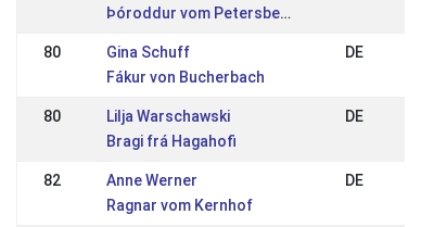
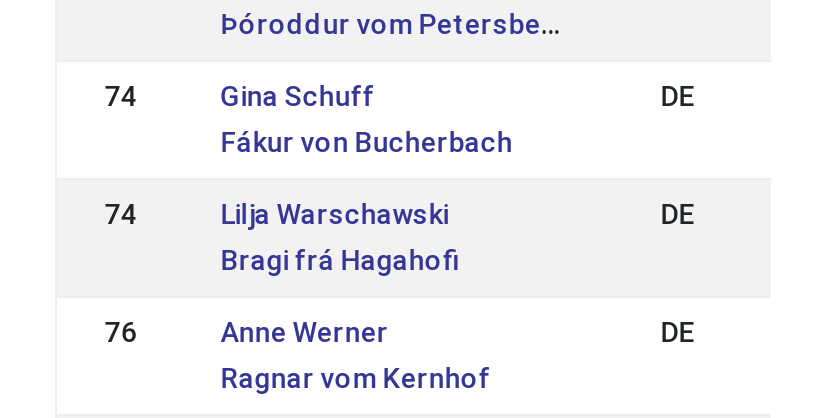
- 80
+ 74

- 80
+ 74

- 82
+ 76
